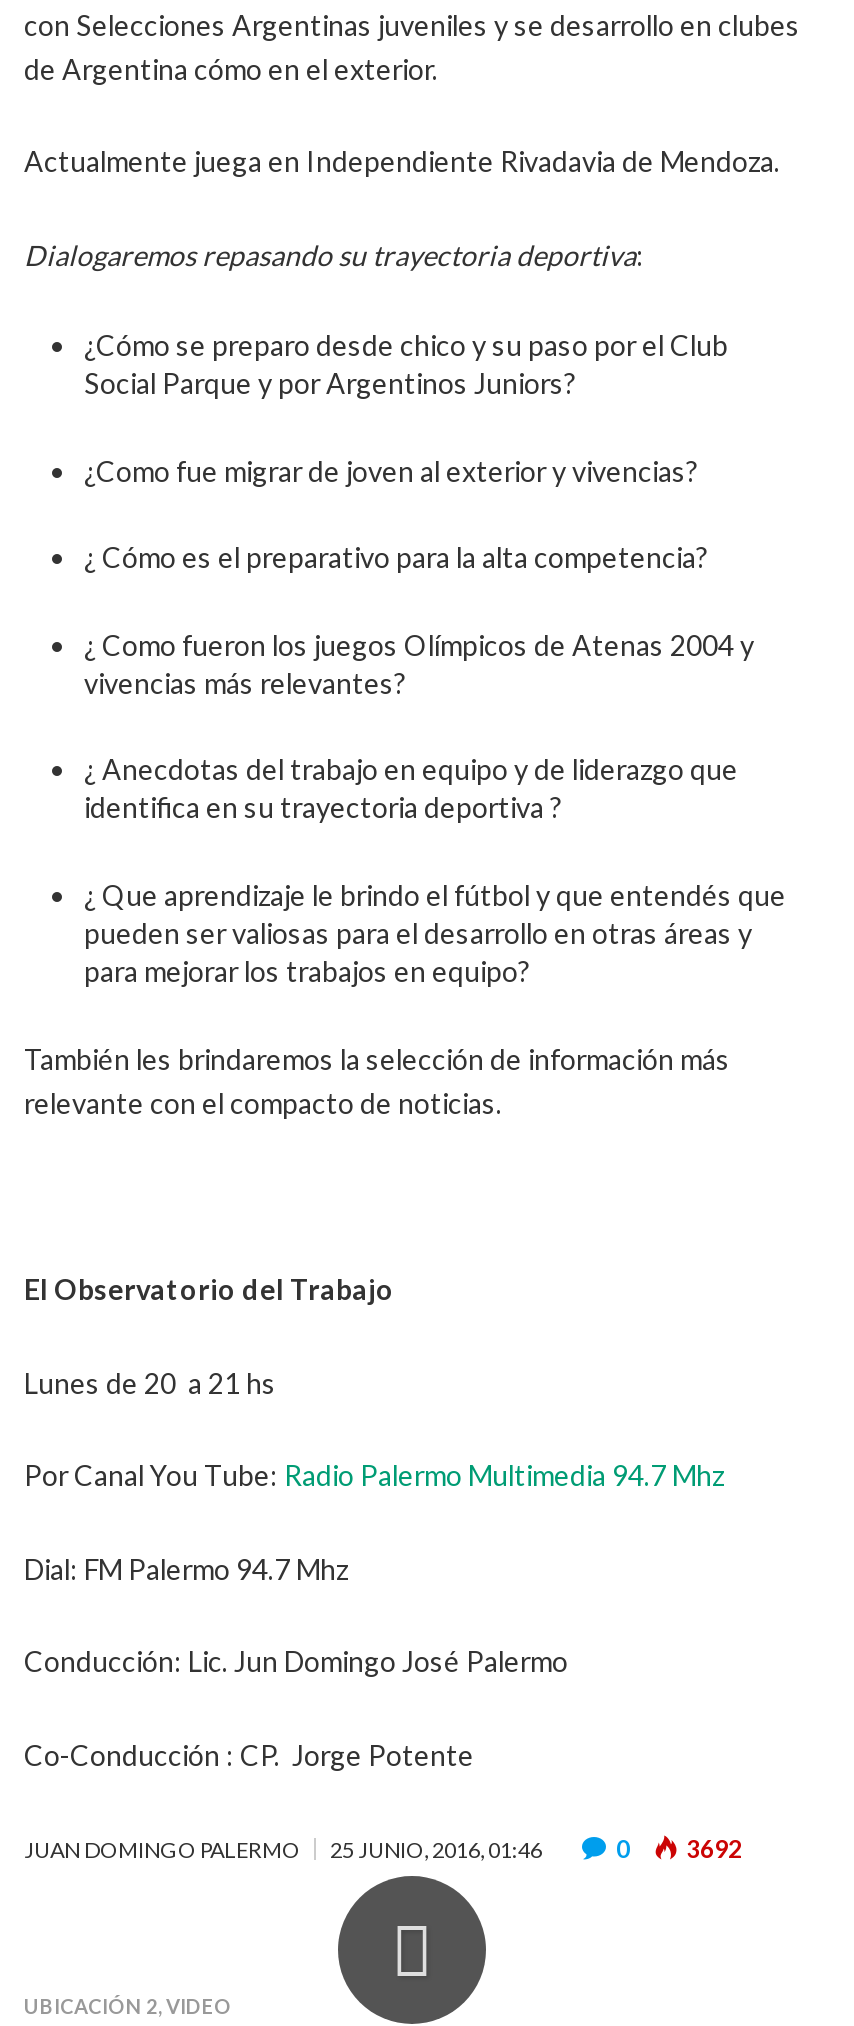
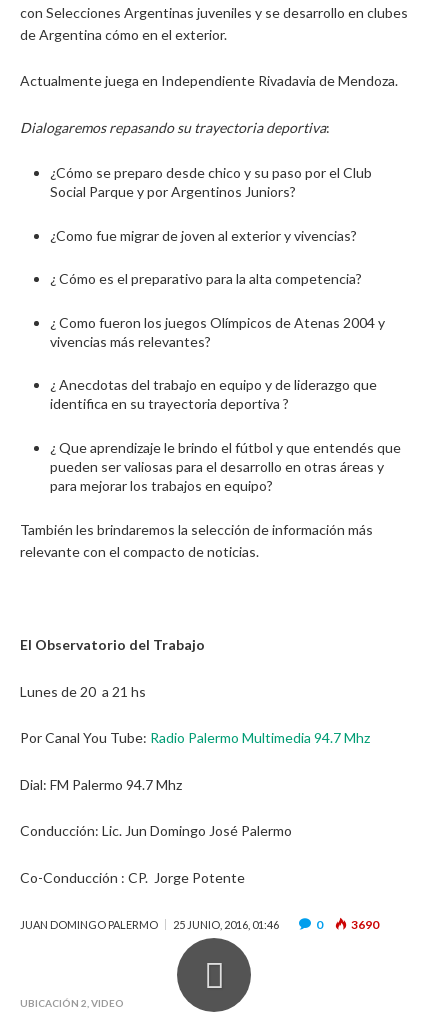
- 0 3692
+ 0 3690
